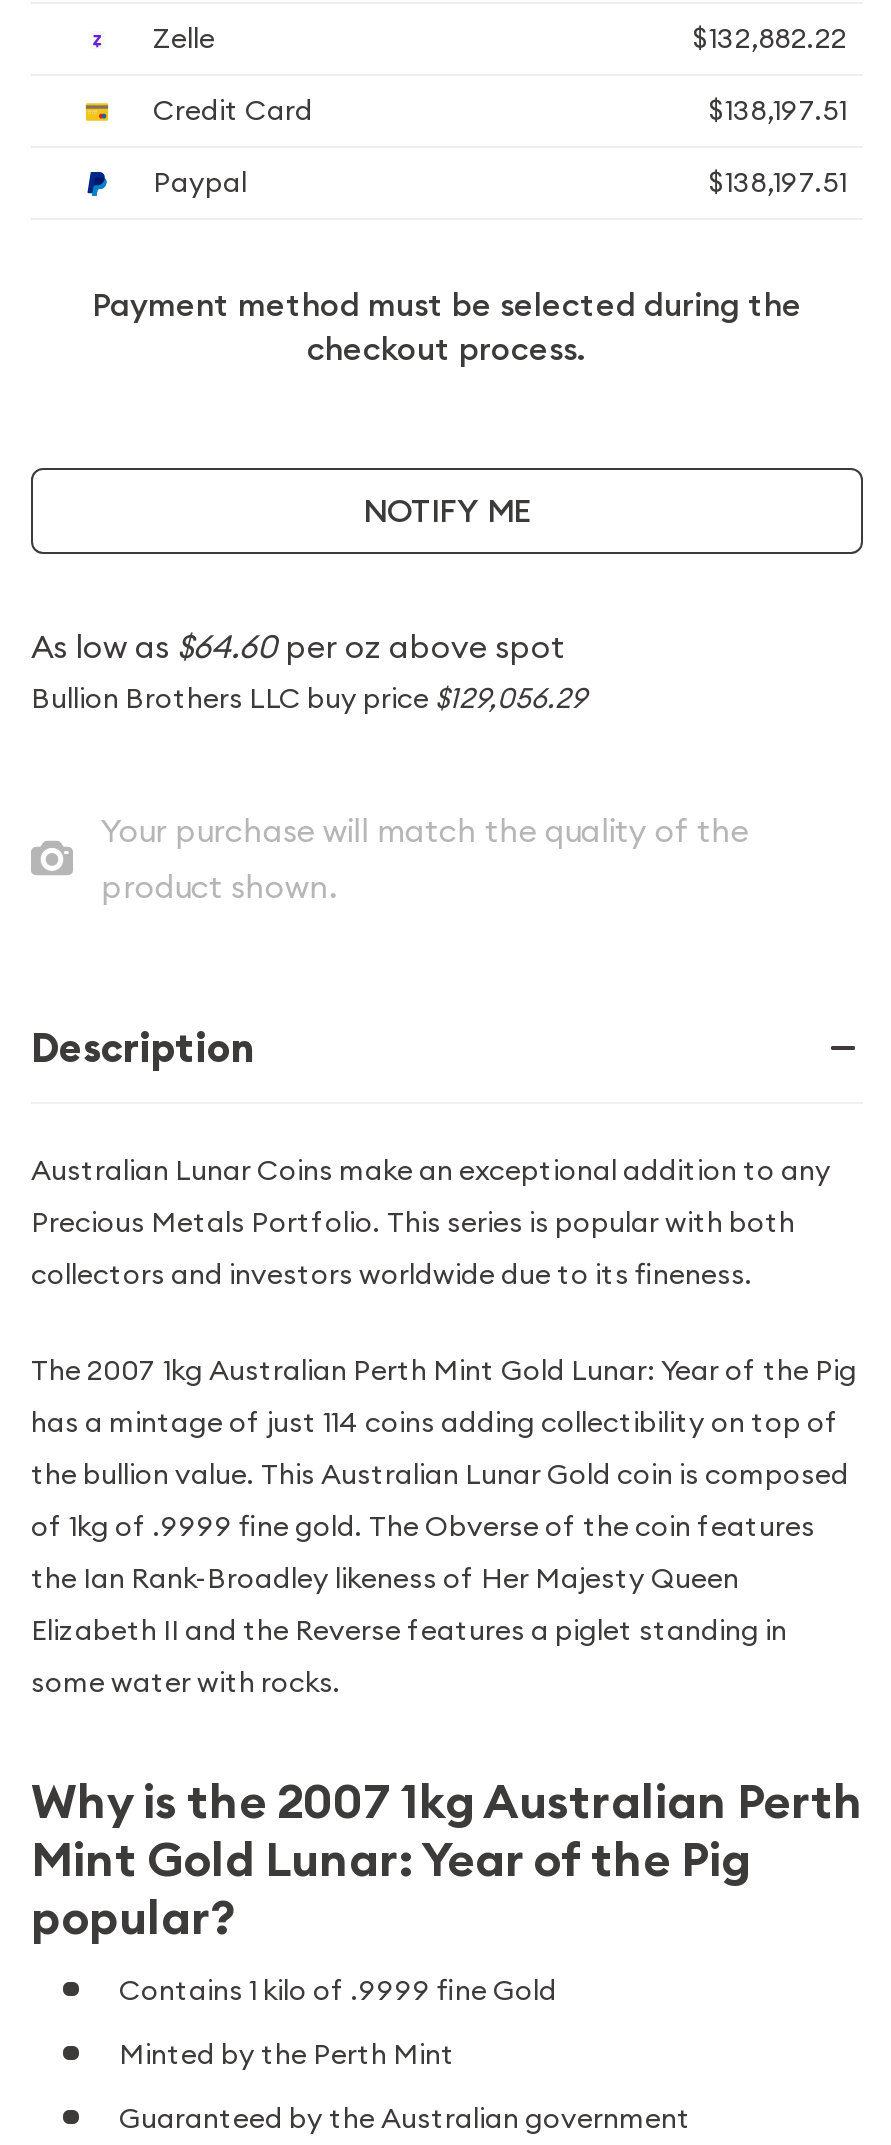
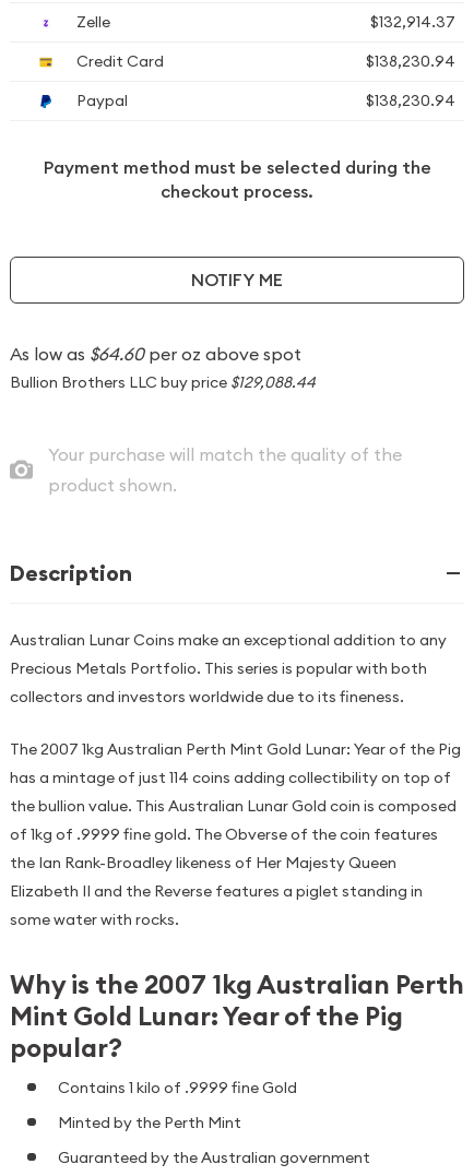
- $132,882.22
+ $132,914.37

- $138,197.51
+ $138,230.94

- $138,197.51
+ $138,230.94

- Bullion Brothers LLC buy price $129,056.29
+ Bullion Brothers LLC buy price $129,088.44
